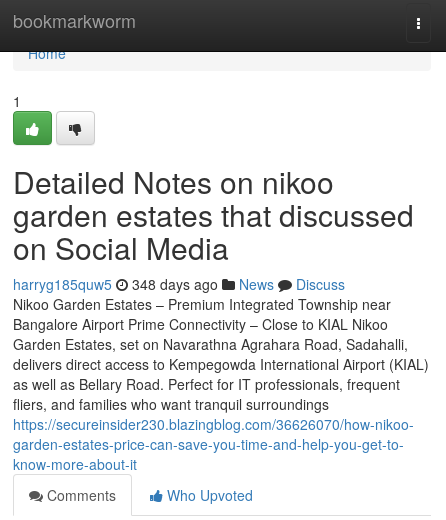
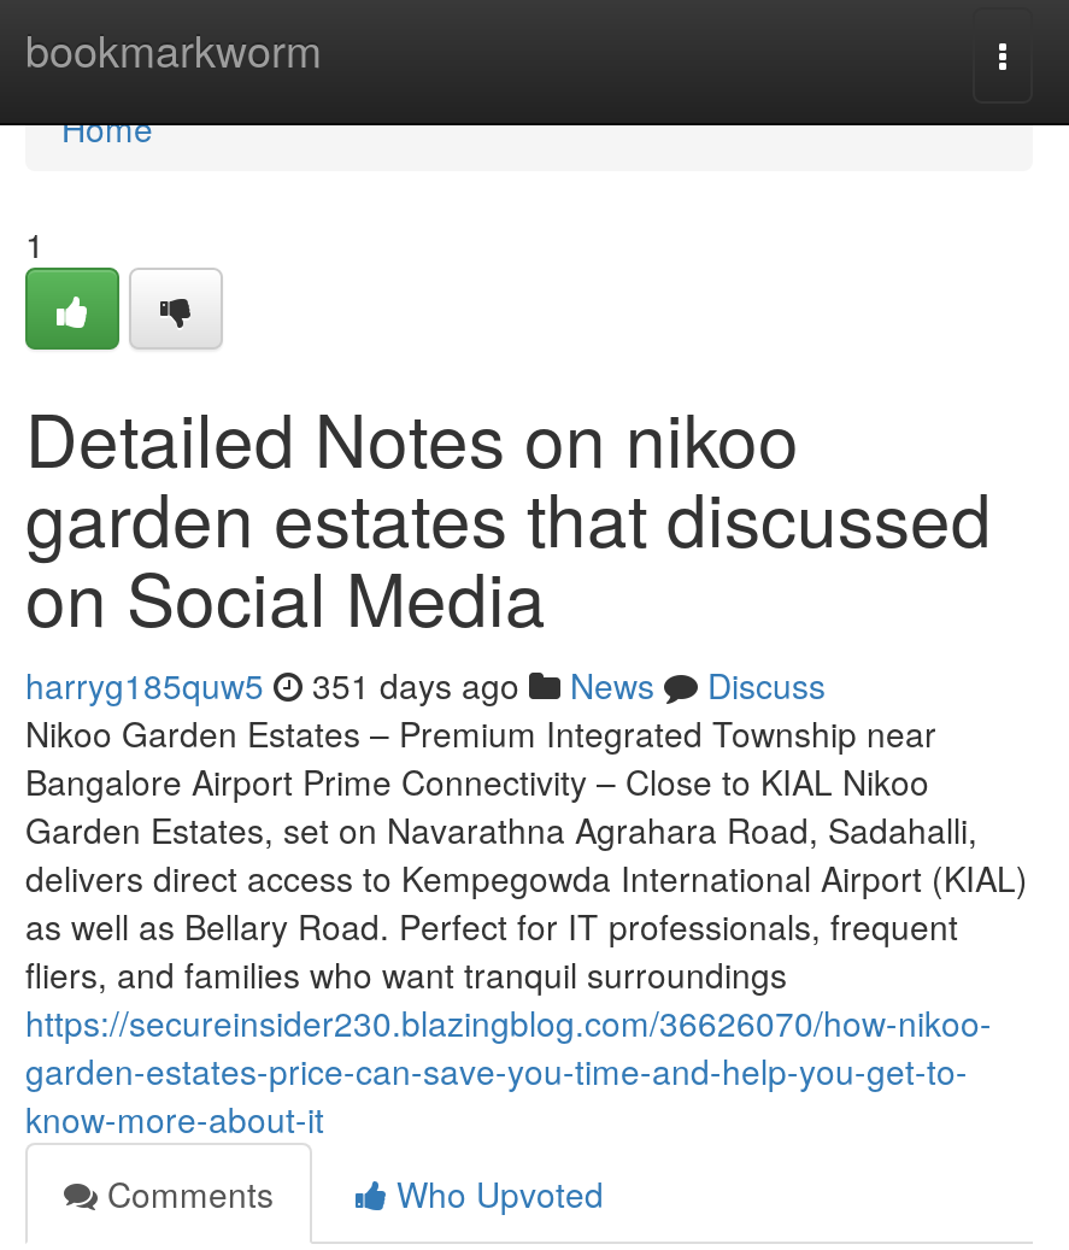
- harryg185quw5 348 days ago News Discuss
+ harryg185quw5 351 days ago News Discuss
